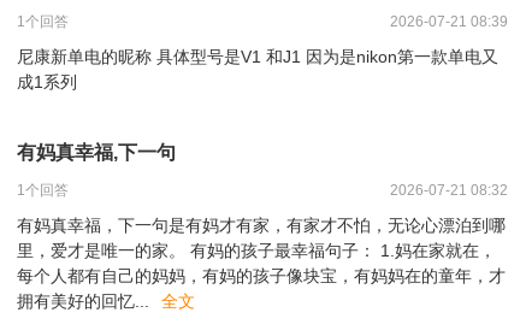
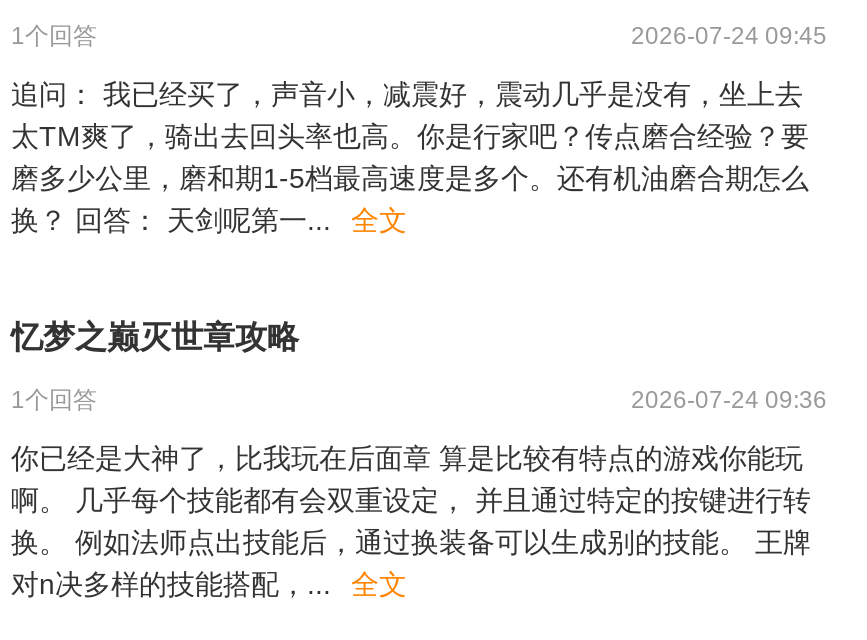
- 2026-07-21 08:39
+ 2026-07-24 09:45

- 尼康新单电的昵称 具体型号是V1 和J1 因为是nikon第一款单电又
- 成1系列
+ 追问： 我已经买了，声音小，减震好，震动几乎是没有，坐上去
+ 太TM爽了，骑出去回头率也高。你是行家吧？传点磨合经验？要
+ 磨多少公里，磨和期1-5档最高速度是多个。还有机油磨合期怎么
+ 换？ 回答： 天剑呢第一...
+ 全文

- 有妈真幸福,下一句
+ 忆梦之巅灭世章攻略

- 2026-07-21 08:32
+ 2026-07-24 09:36

- 有妈真幸福，下一句是有妈才有家，有家才不怕，无论心漂泊到哪
- 里，爱才是唯一的家。 有妈的孩子最幸福句子： 1.妈在家就在，
- 每个人都有自己的妈妈，有妈的孩子像块宝，有妈妈在的童年，才
- 拥有美好的回忆...
+ 你已经是大神了，比我玩在后面章 算是比较有特点的游戏你能玩
+ 啊。 几乎每个技能都有会双重设定， 并且通过特定的按键进行转
+ 换。 例如法师点出技能后，通过换装备可以生成别的技能。 王牌
+ 对n决多样的技能搭配，...
